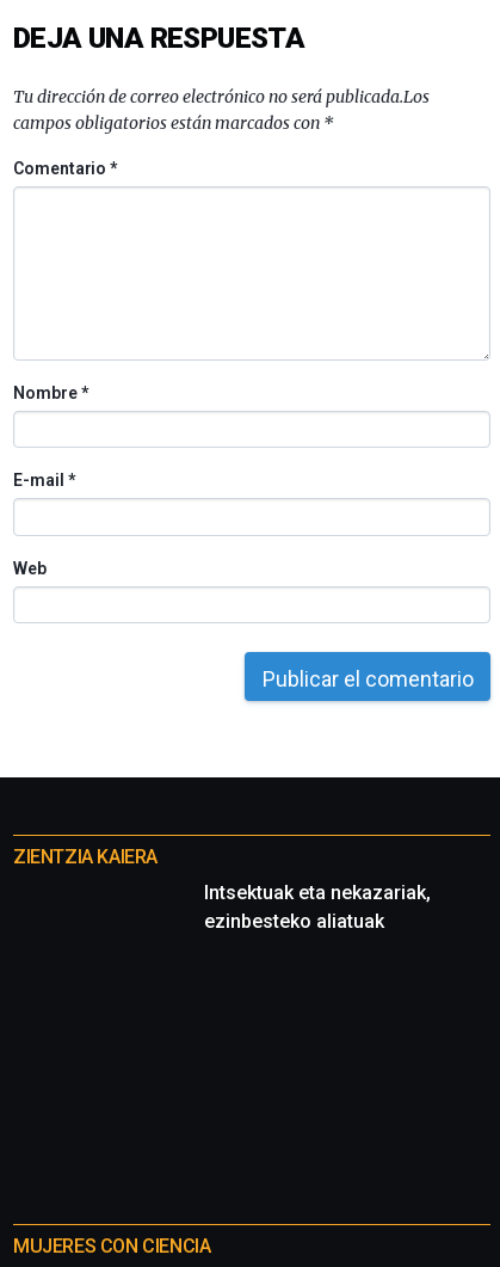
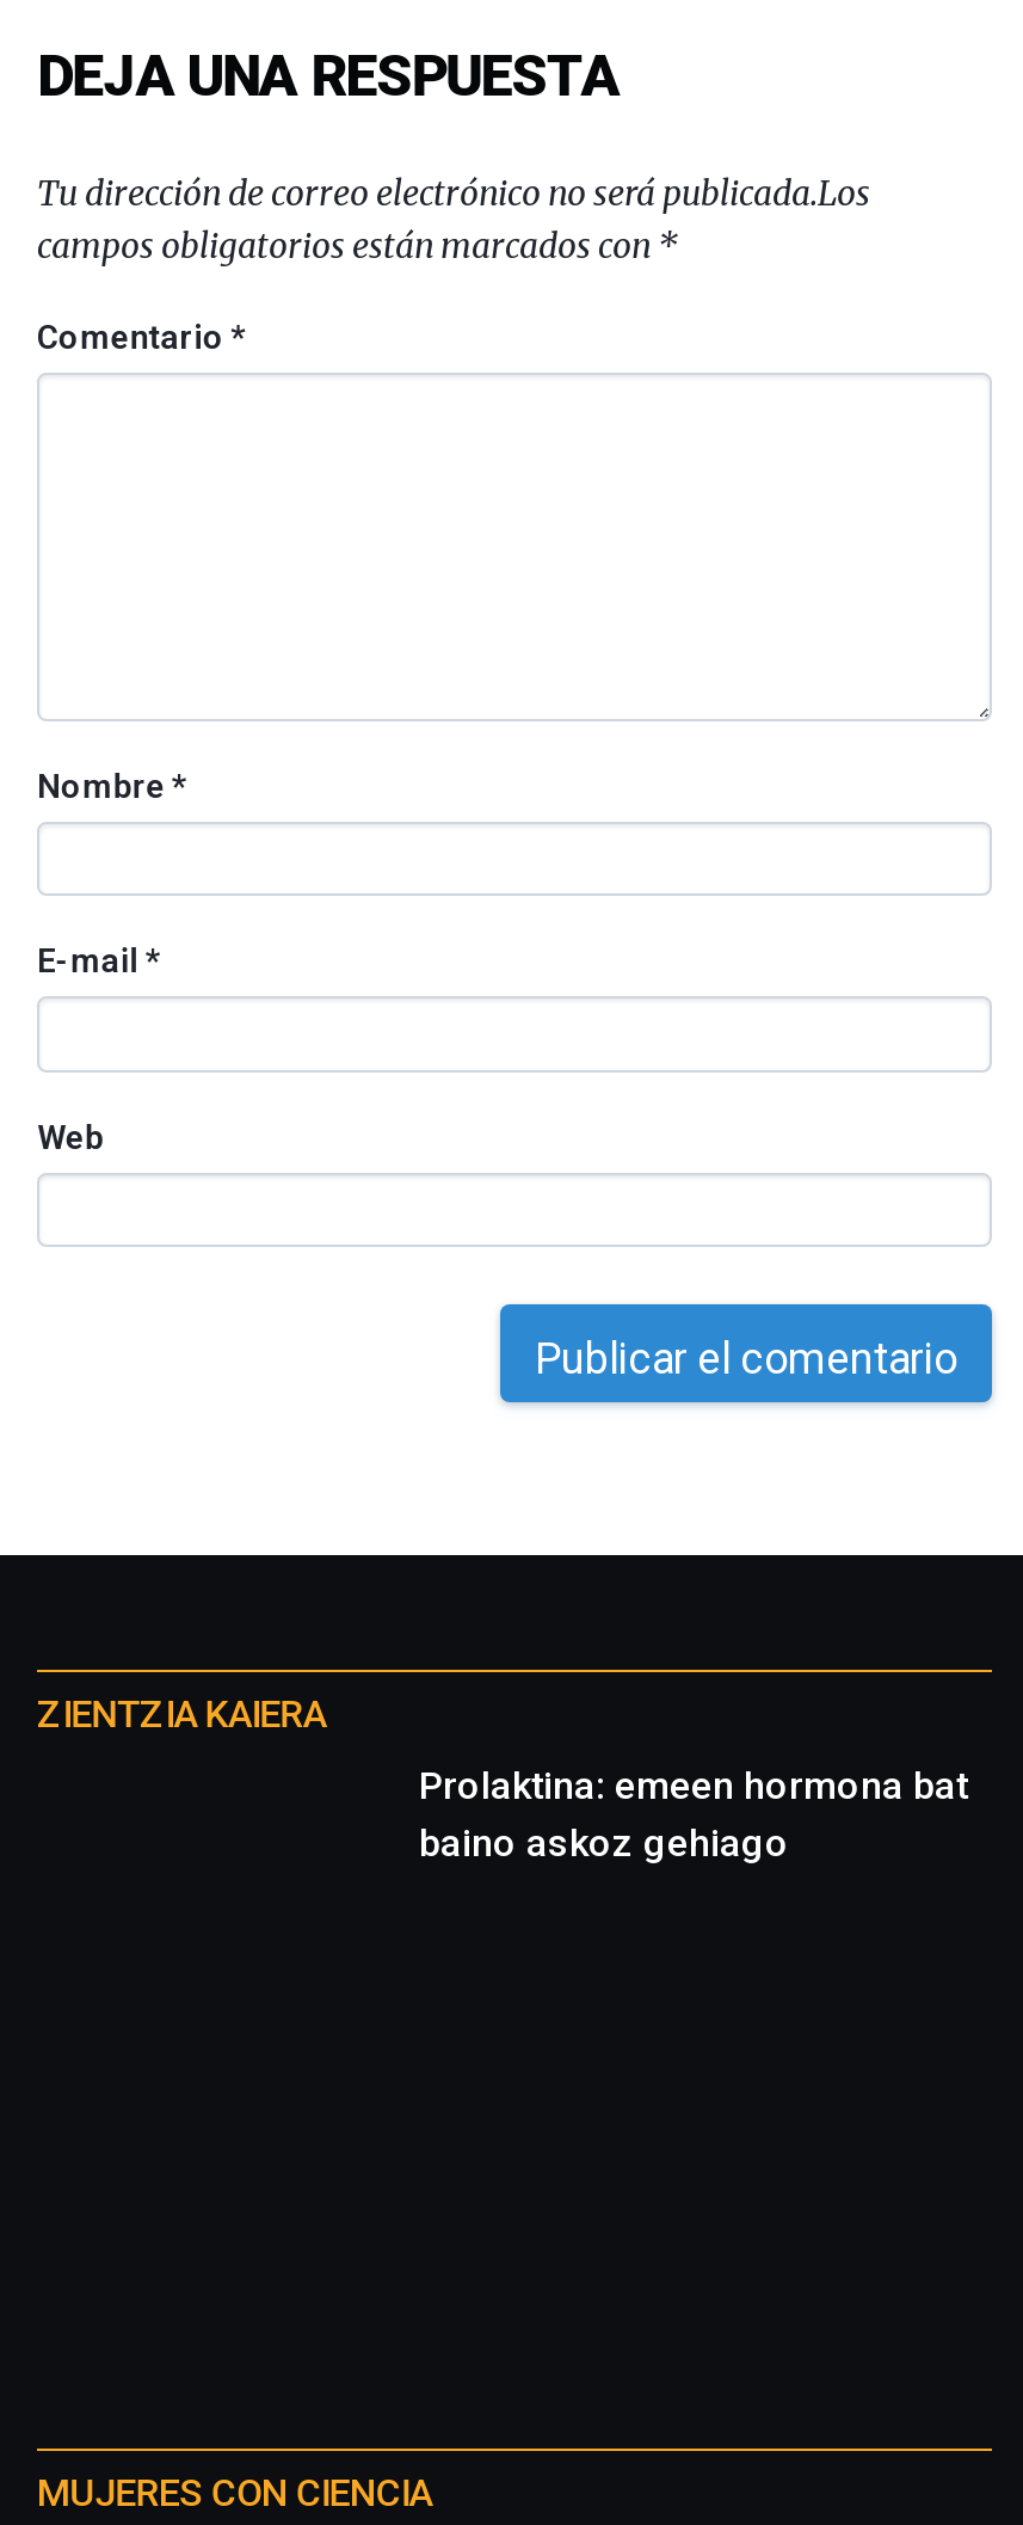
- Intsektuak eta nekazariak,
- ezinbesteko aliatuak
+ Prolaktina: emeen hormona bat
+ baino askoz gehiago
